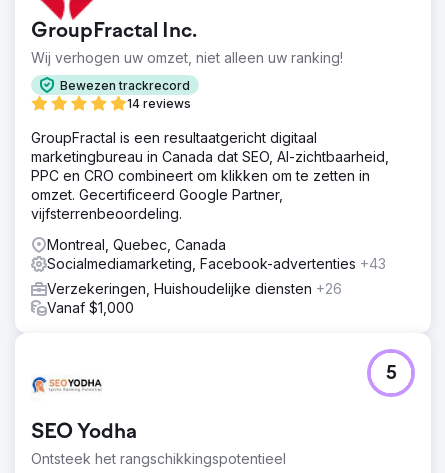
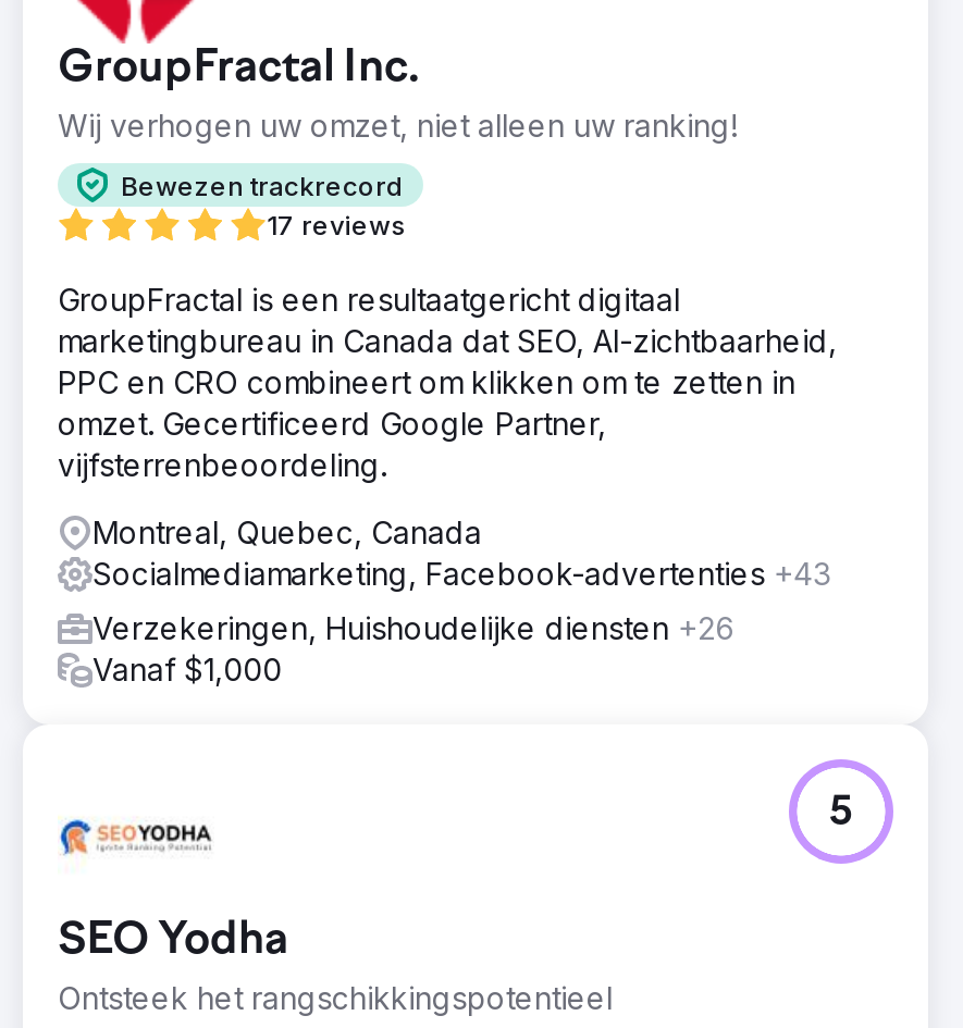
- 14 reviews
+ 17 reviews
